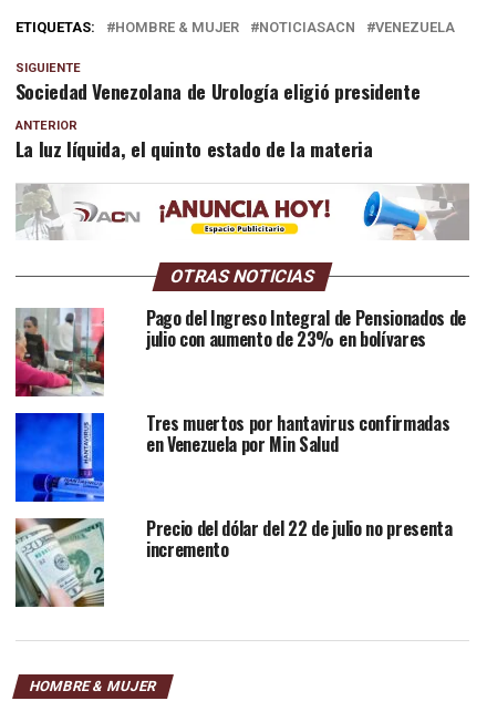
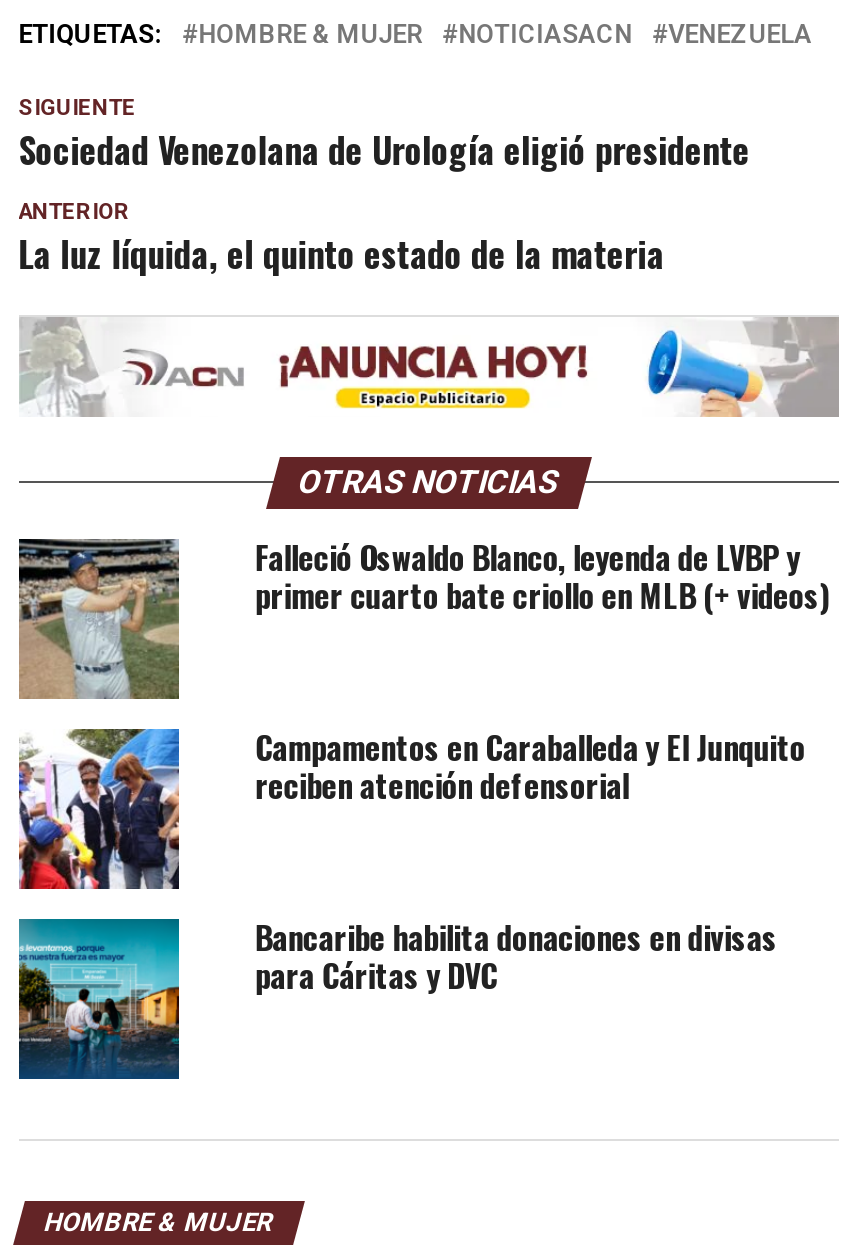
- [image]
- Pago del Ingreso Integral de Pensionados de
- julio con aumento de 23% en bolívares
+ [image]
+ Falleció Oswaldo Blanco, leyenda de LVBP y
+ primer cuarto bate criollo en MLB (+ videos)

- [image]
- Tres muertos por hantavirus confirmadas
- en Venezuela por Min Salud
+ [image]
+ Campamentos en Caraballeda y El Junquito
+ reciben atención defensorial

- [image]
- Precio del dólar del 22 de julio no presenta
- incremento
+ [image]
+ Bancaribe habilita donaciones en divisas
+ para Cáritas y DVC
